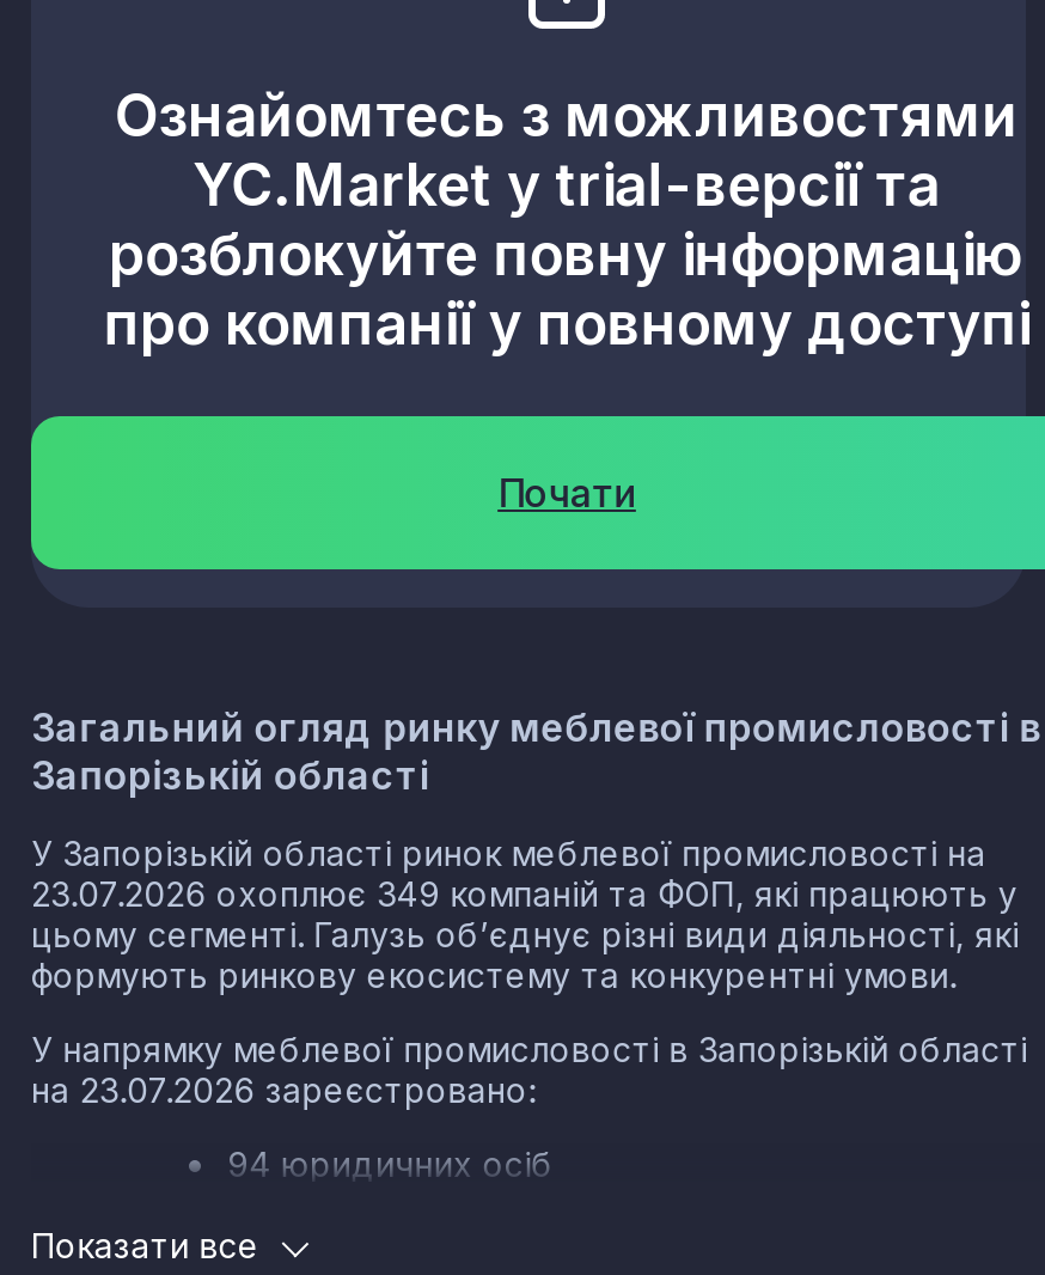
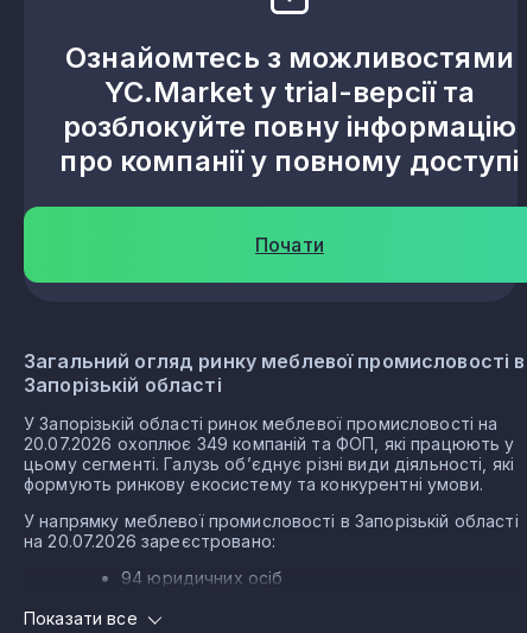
- 23.07.2026 охоплює 349 компаній та ФОП, які працюють у
+ 20.07.2026 охоплює 349 компаній та ФОП, які працюють у

- на 23.07.2026 зареєстровано:
+ на 20.07.2026 зареєстровано:
